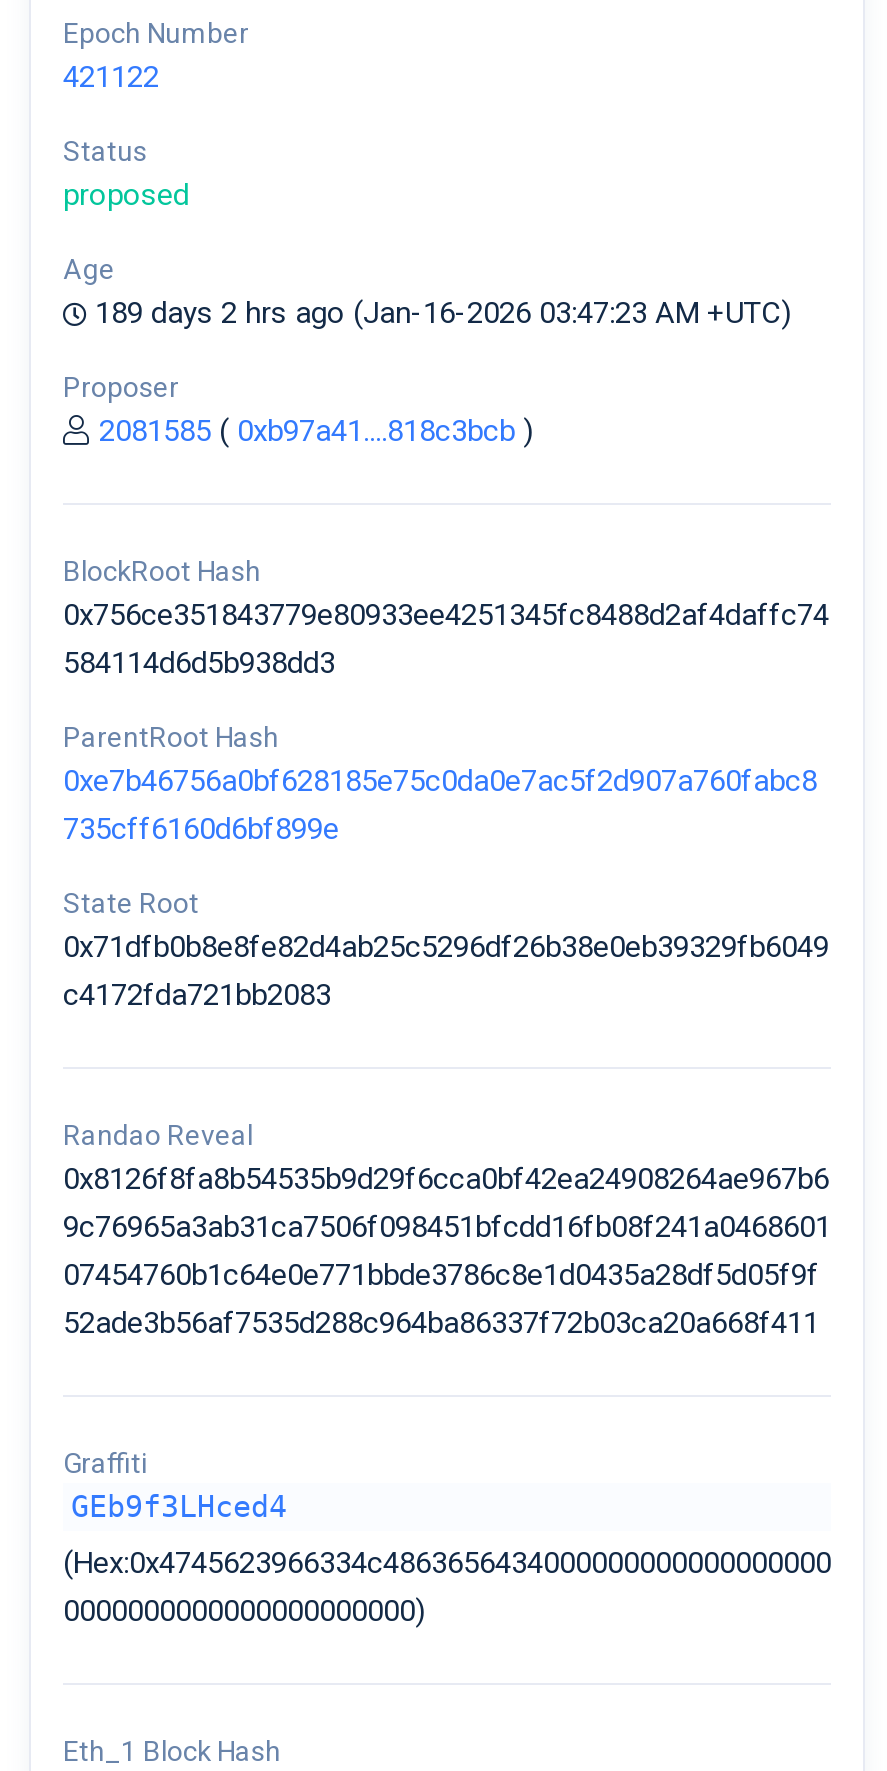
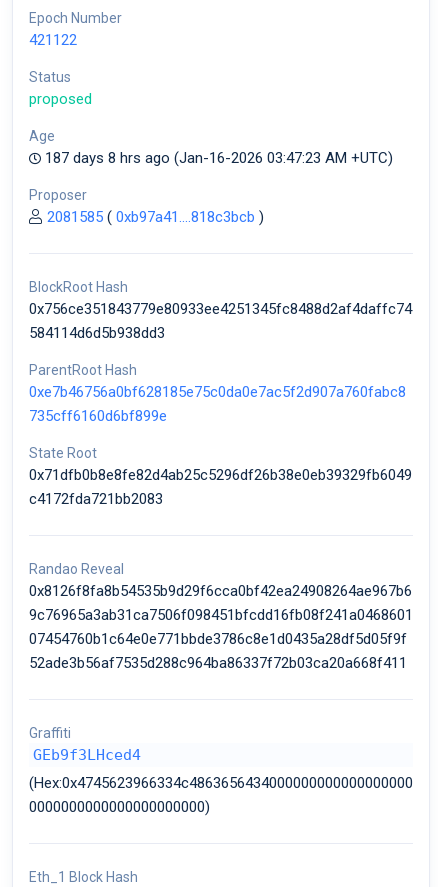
- 189 days 2 hrs ago (Jan-16-2026 03:47:23 AM +UTC)
+ 187 days 8 hrs ago (Jan-16-2026 03:47:23 AM +UTC)
